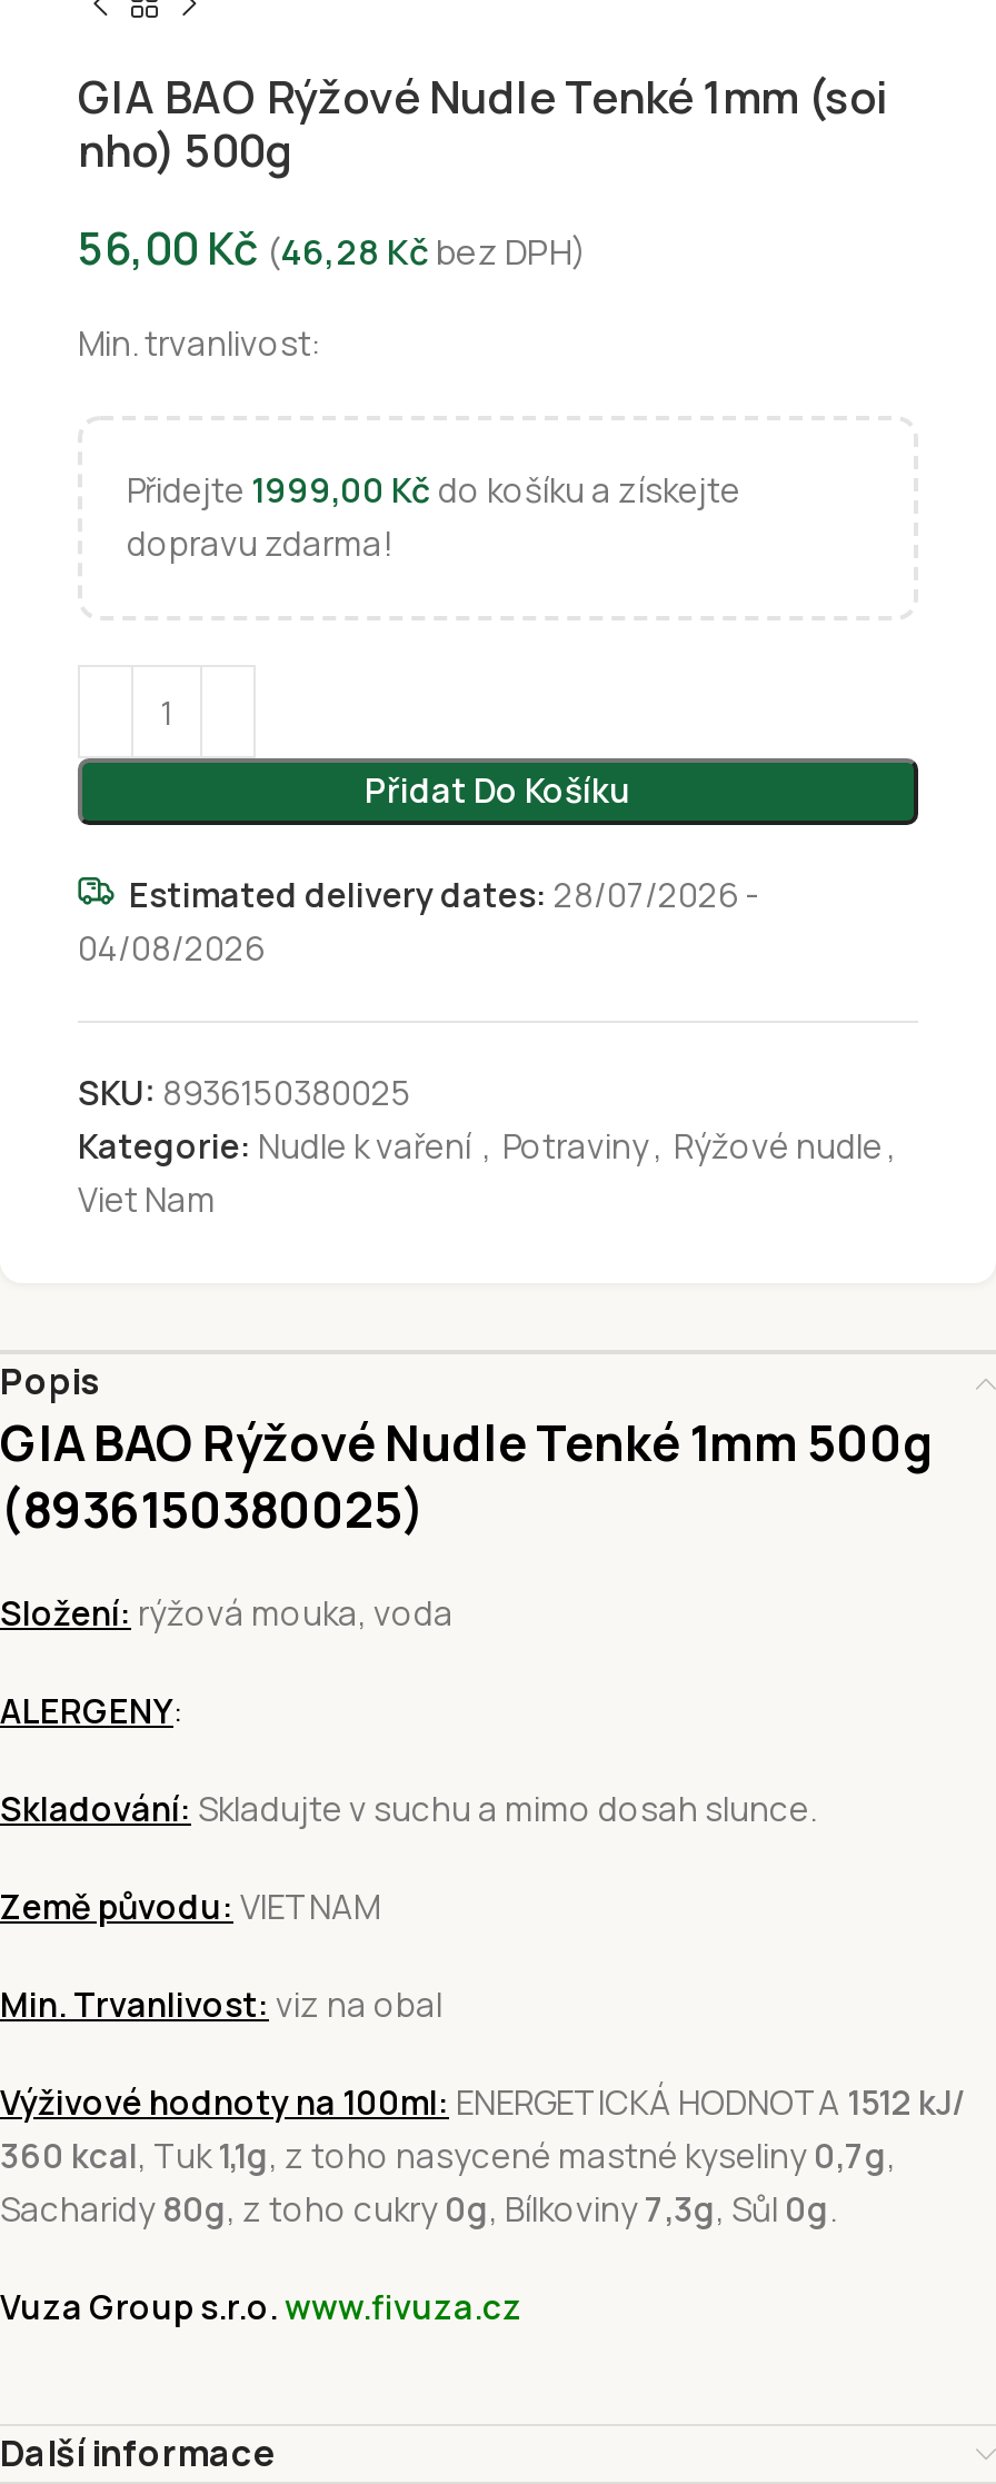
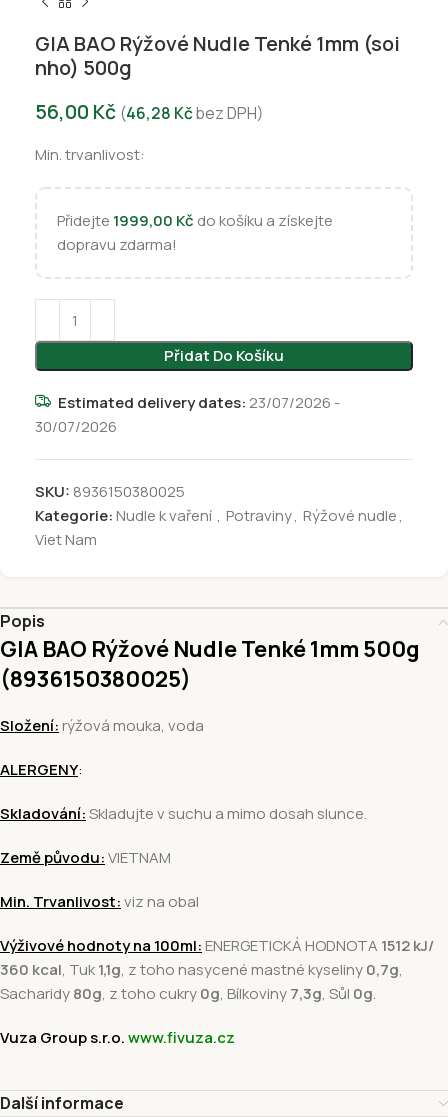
- Estimated delivery dates: 28/07/2026 -
+ Estimated delivery dates: 23/07/2026 -

- 04/08/2026
+ 30/07/2026
